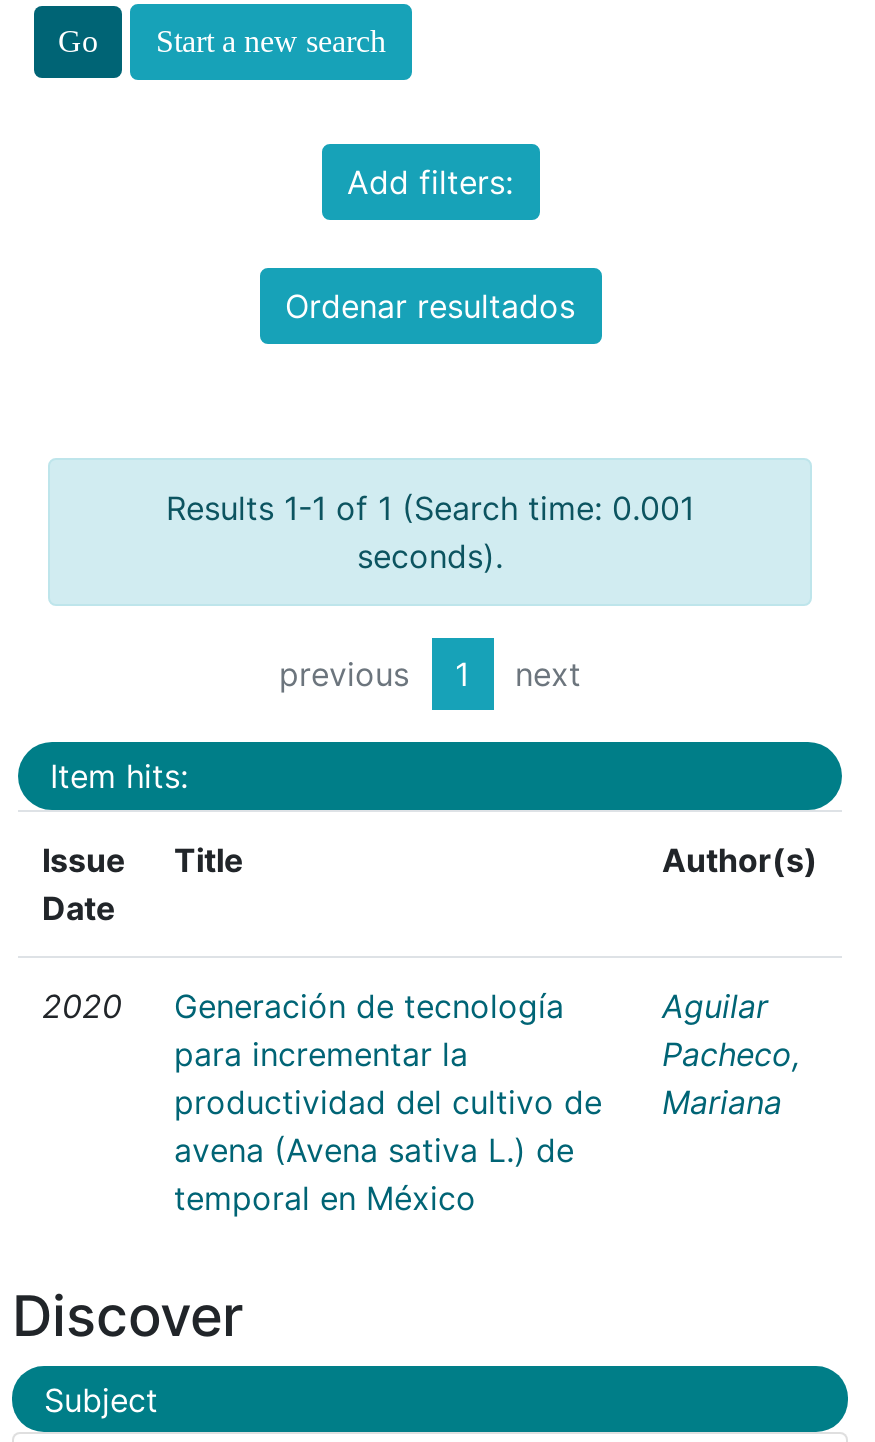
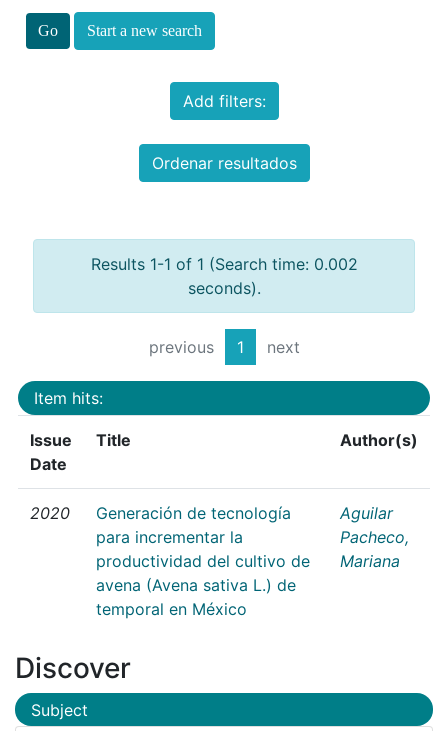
- Results 1-1 of 1 (Search time: 0.001
+ Results 1-1 of 1 (Search time: 0.002
